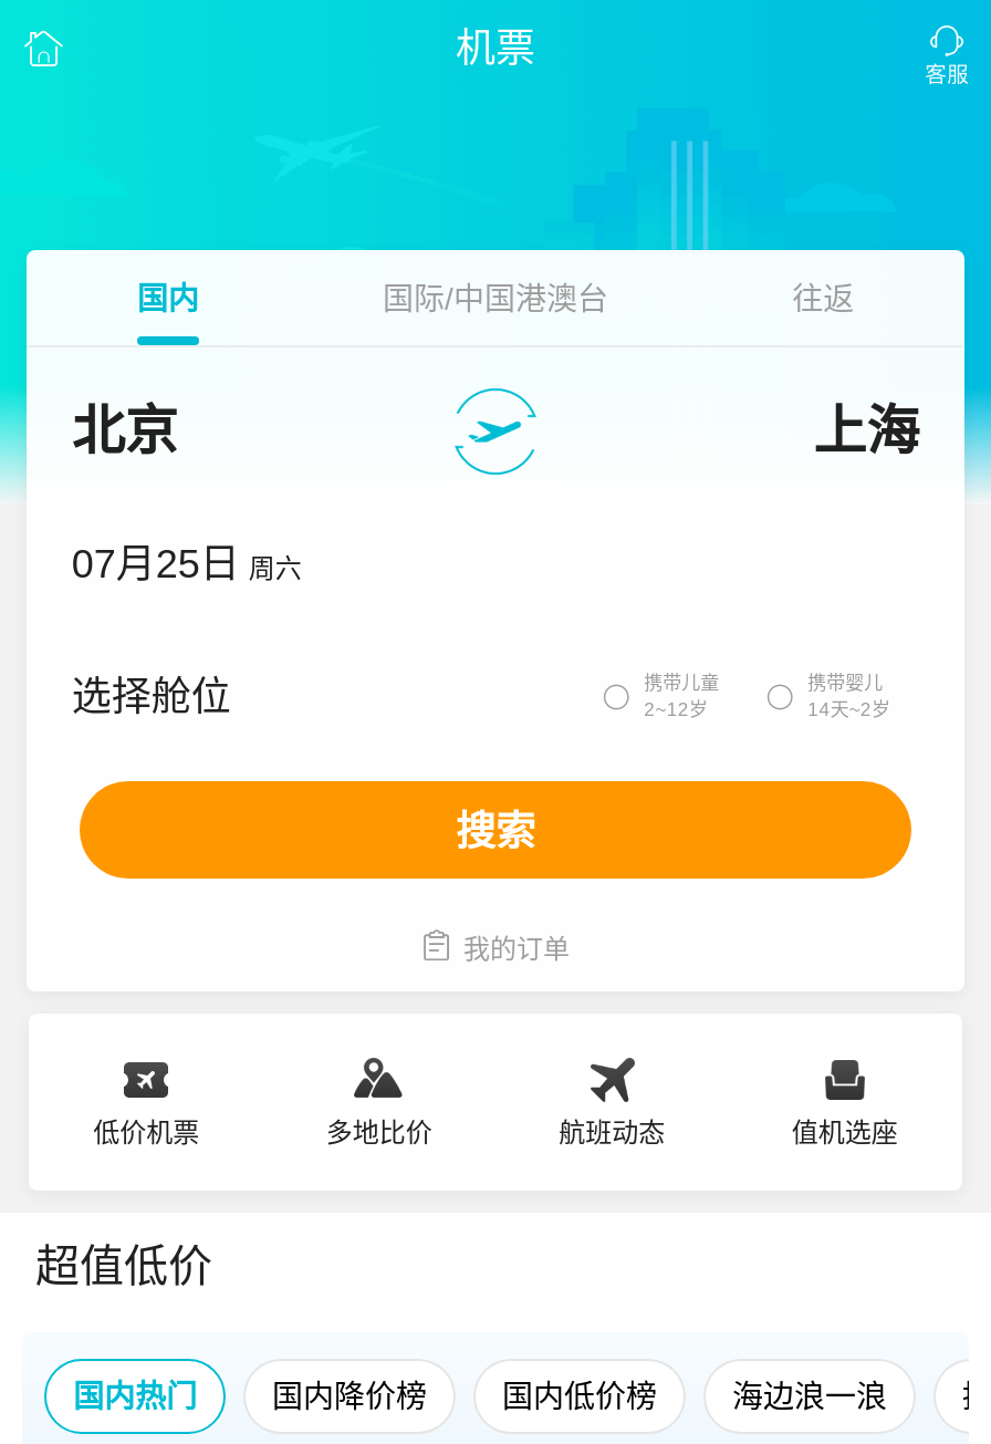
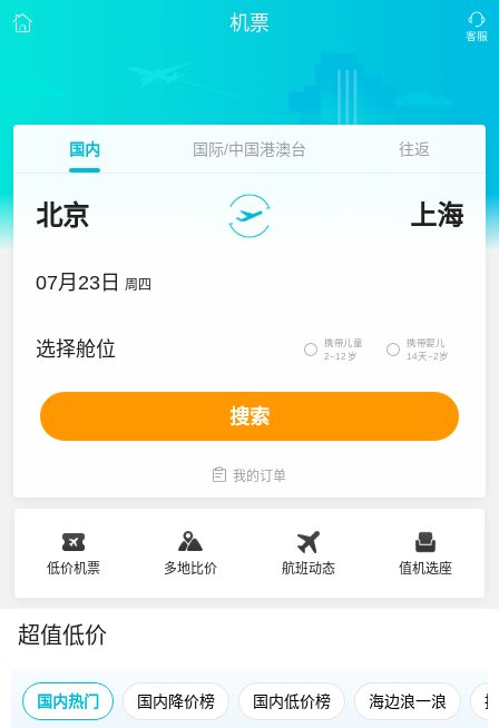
- 07月25日 周六
+ 07月23日 周四
